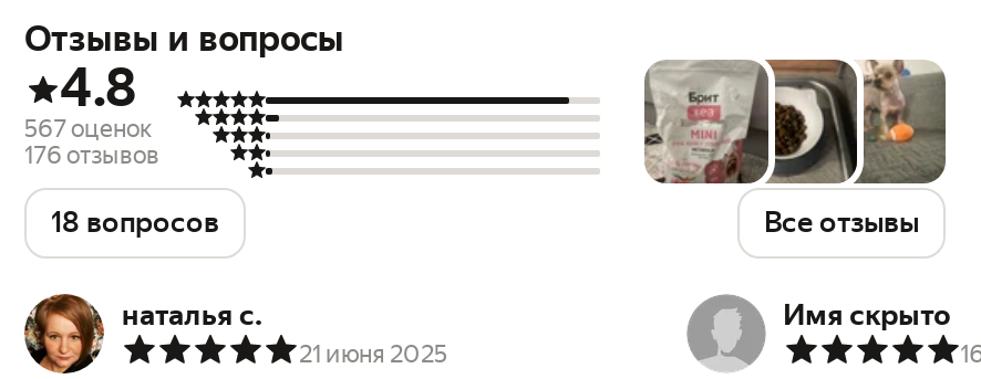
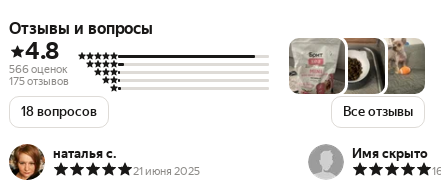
- 567 оценок
+ 566 оценок

- 176 отзывов
+ 175 отзывов
